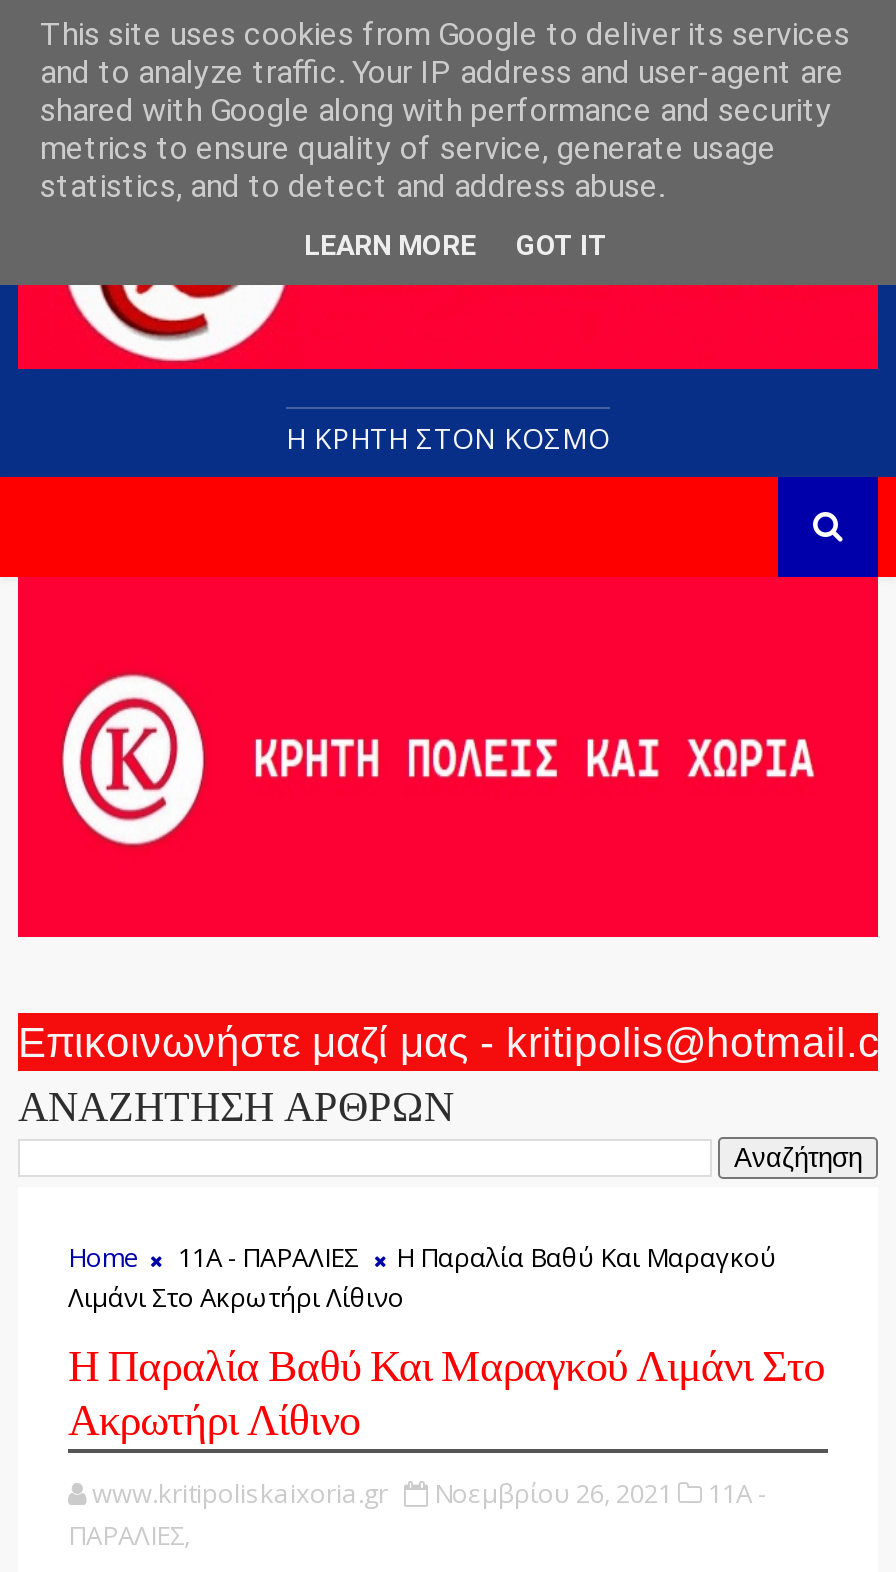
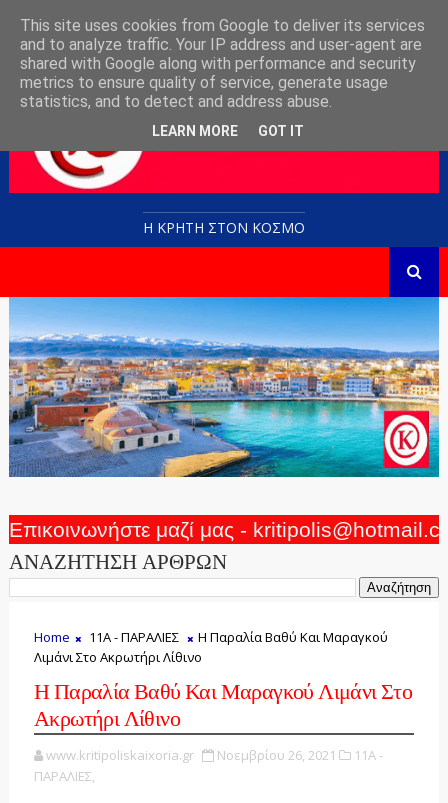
- [image]
+ [image]
